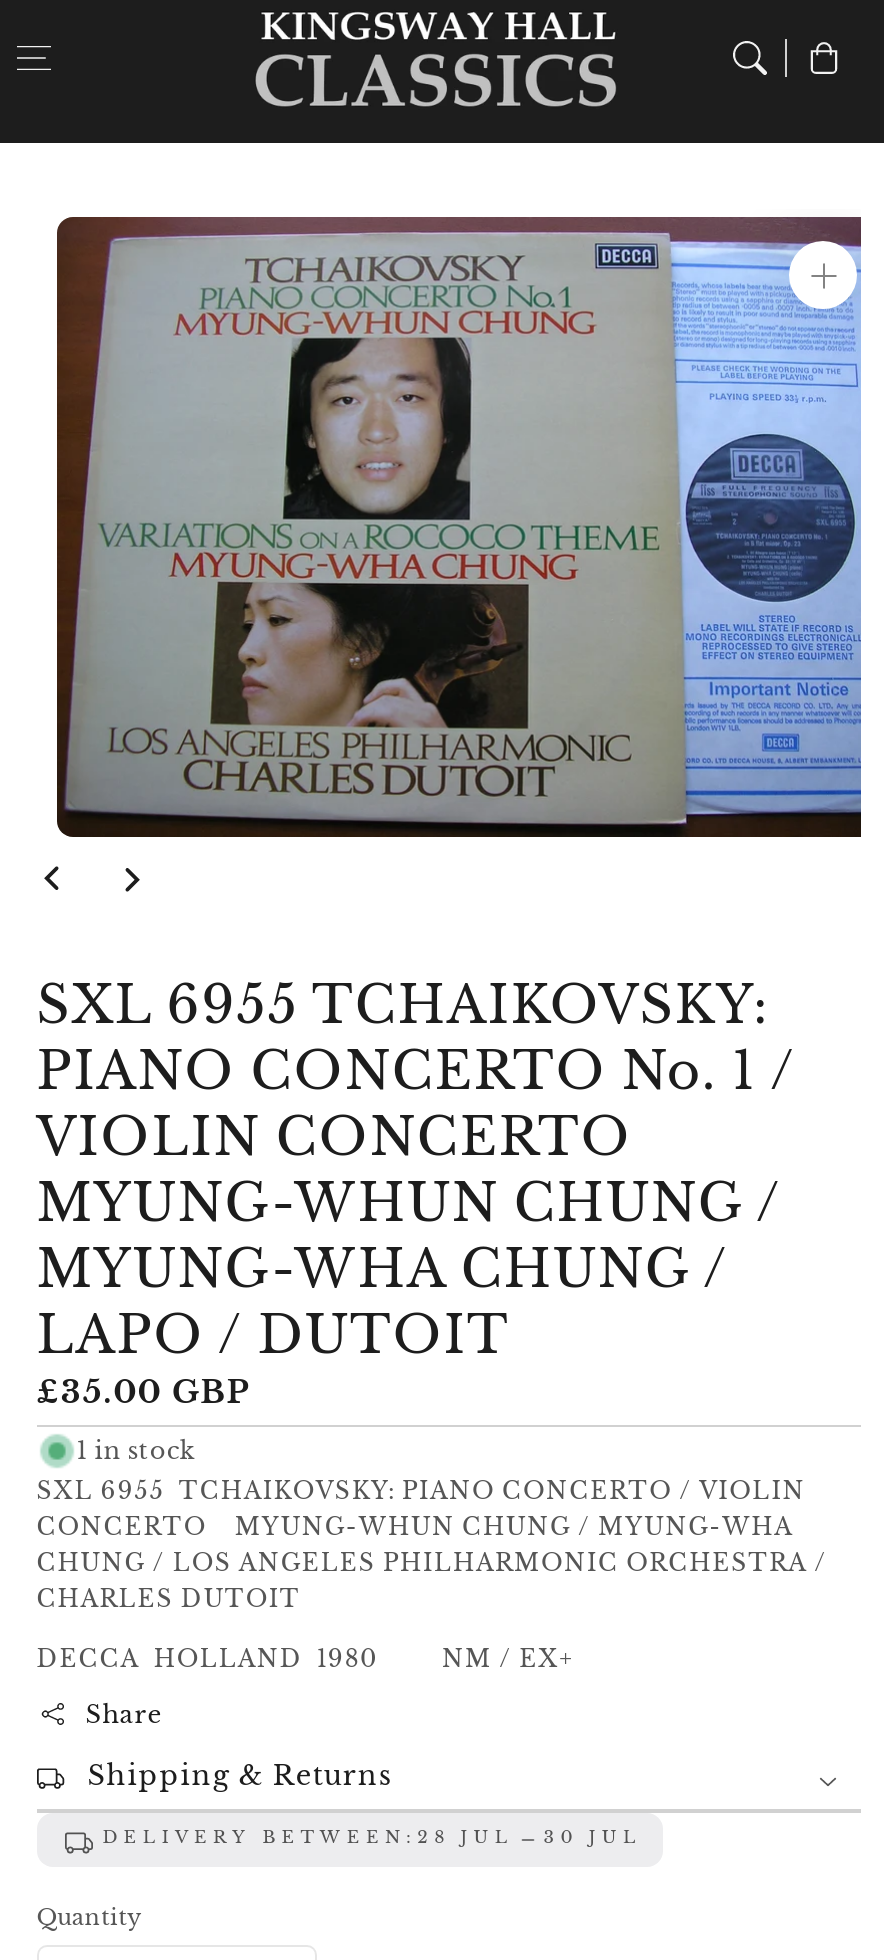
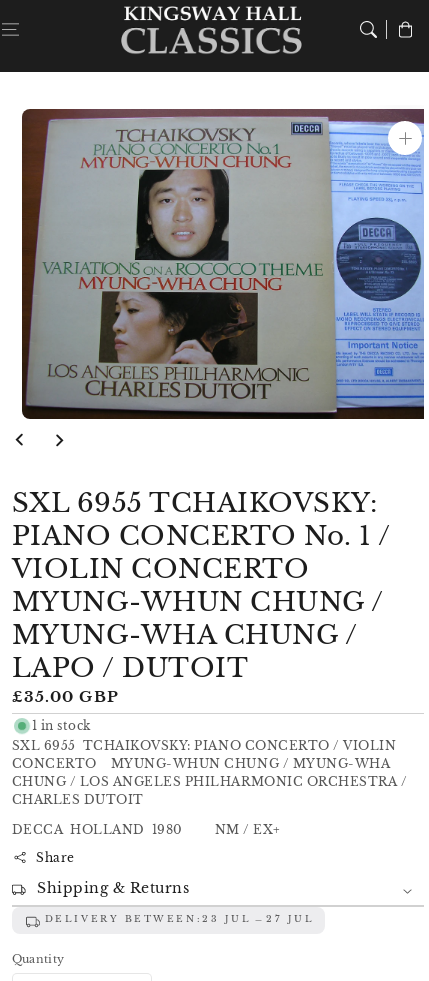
- DELIVERY BETWEEN: 28 JUL
+ DELIVERY BETWEEN: 23 JUL

- 30 JUL
+ 27 JUL
